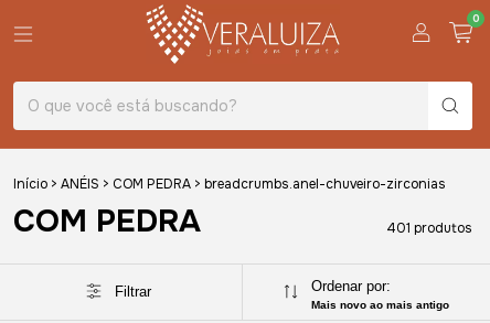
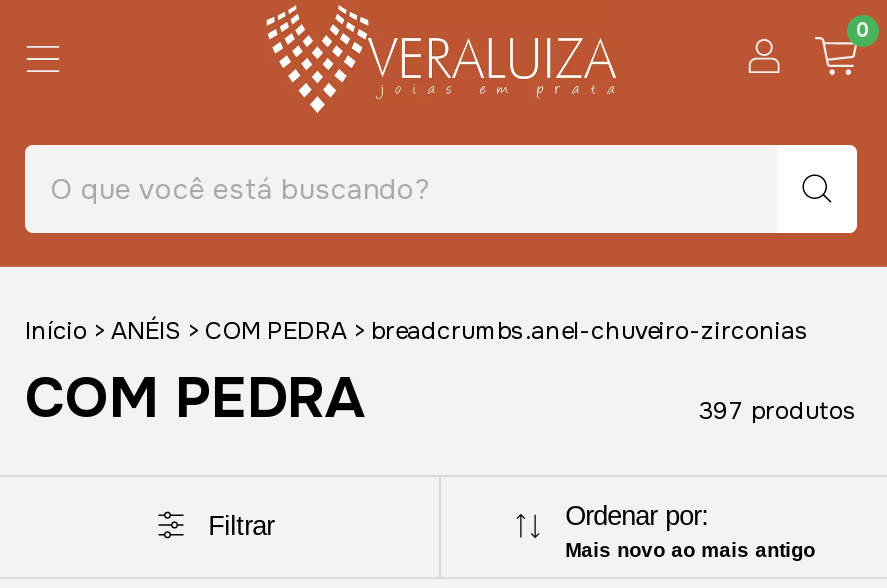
- 401 produtos
+ 397 produtos
